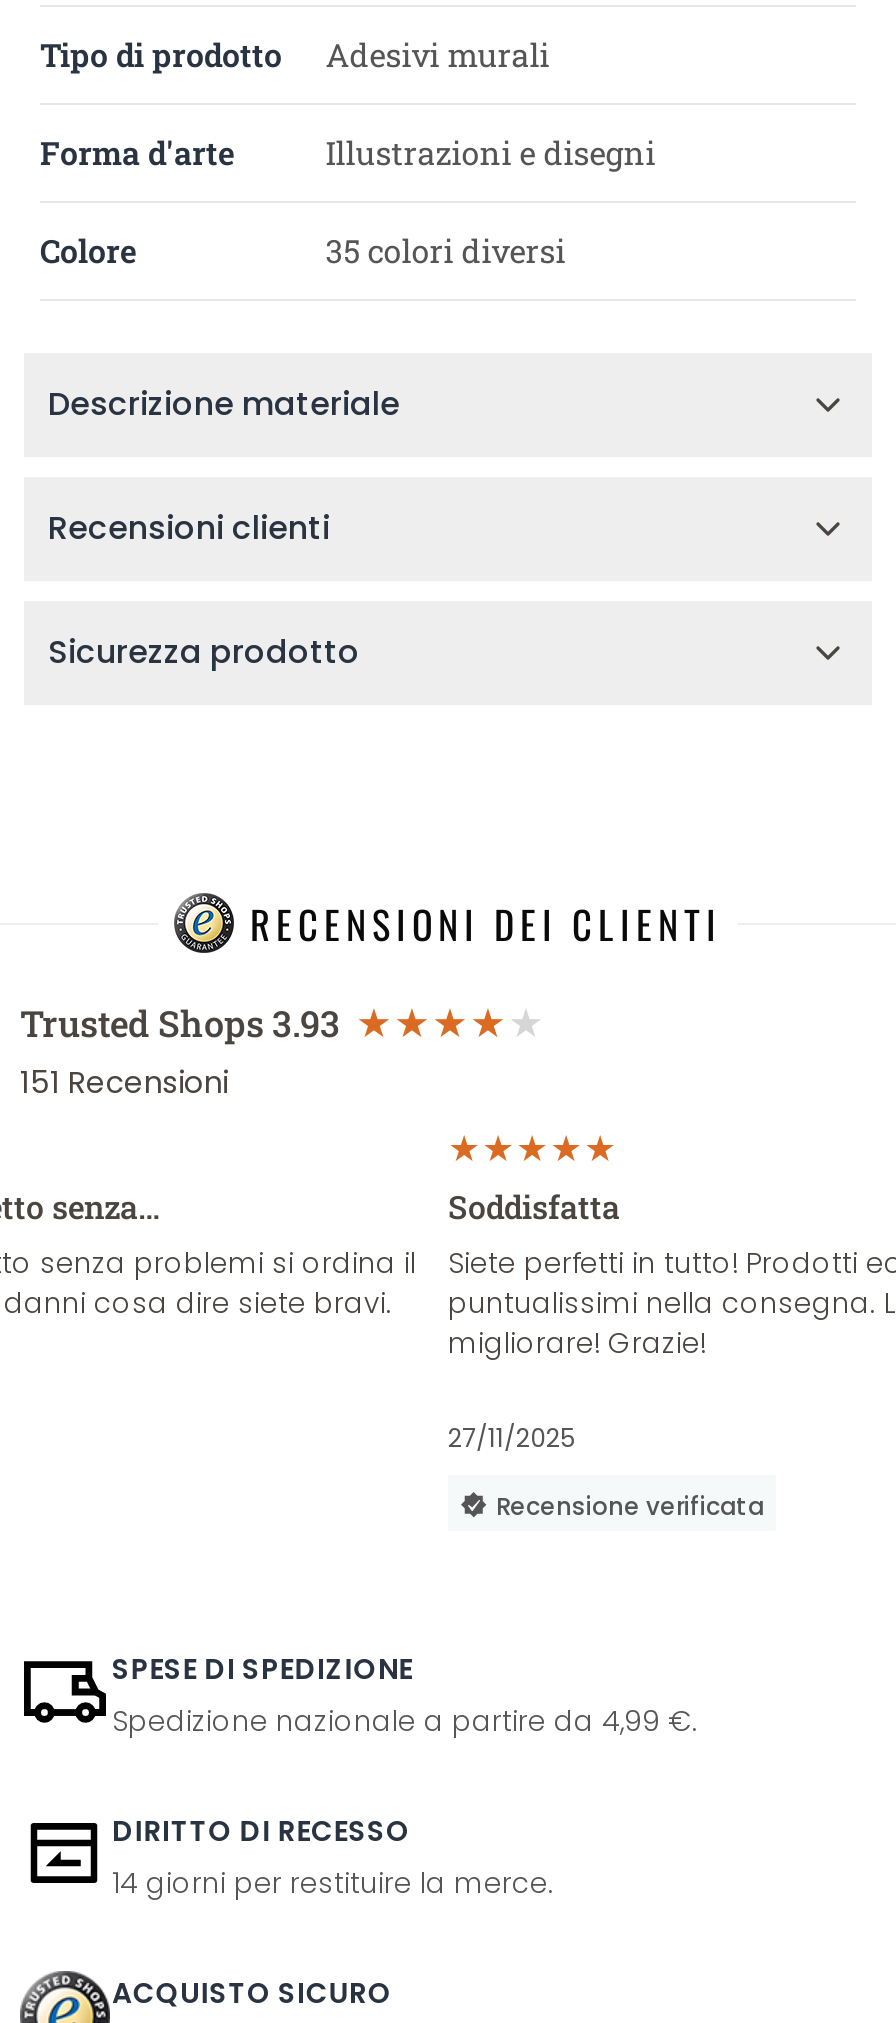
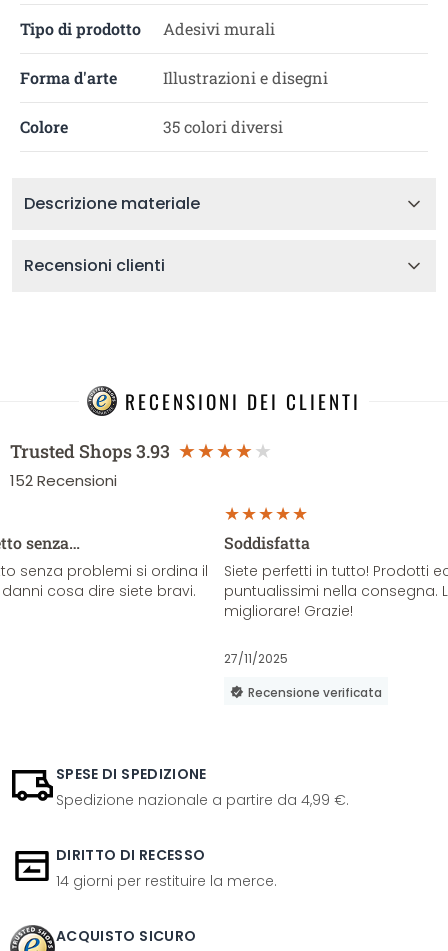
- Sicurezza prodotto

- 151 Recensioni
+ 152 Recensioni
